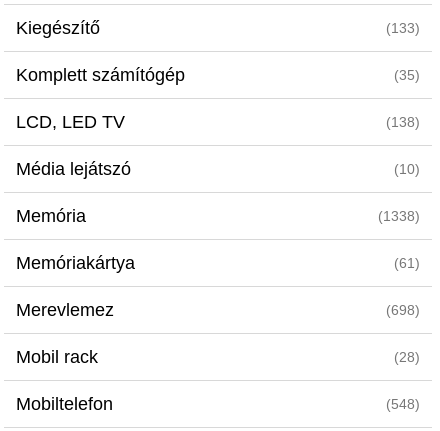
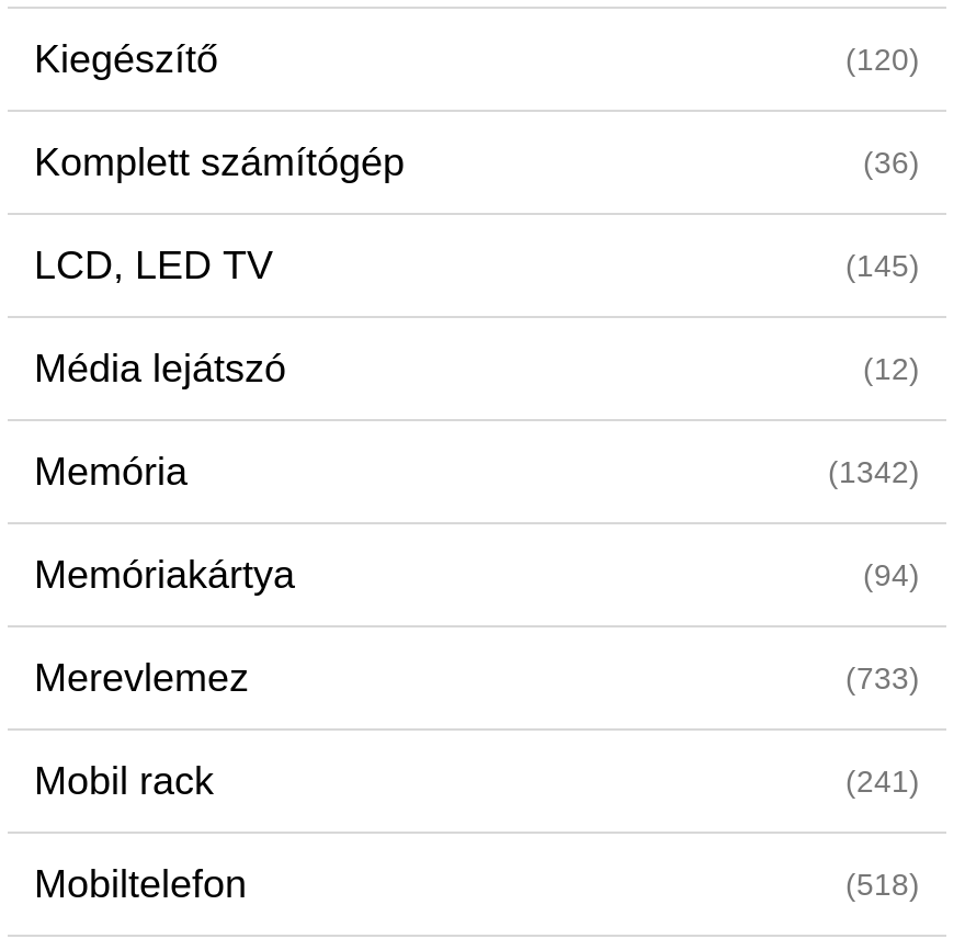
- (133)
+ (120)

- (35)
+ (36)

- (138)
+ (145)

- (10)
+ (12)

- (1338)
+ (1342)

- (61)
+ (94)

- (698)
+ (733)

- (28)
+ (241)

- (548)
+ (518)
